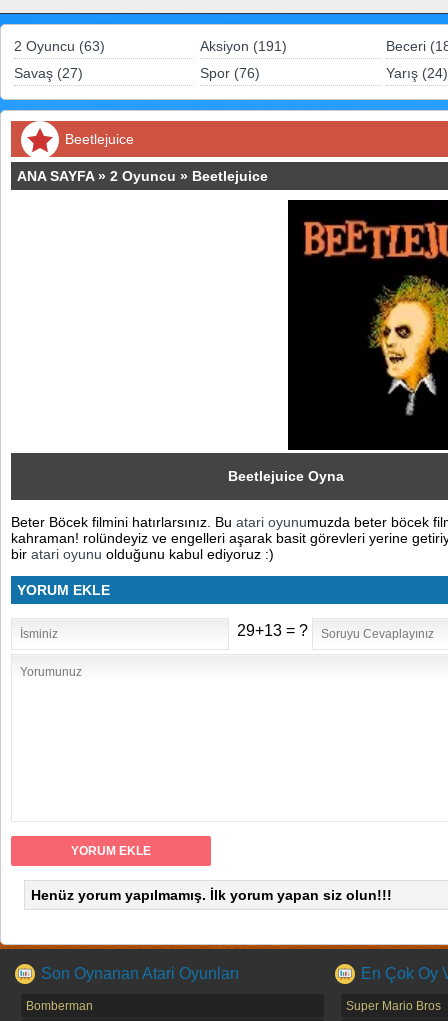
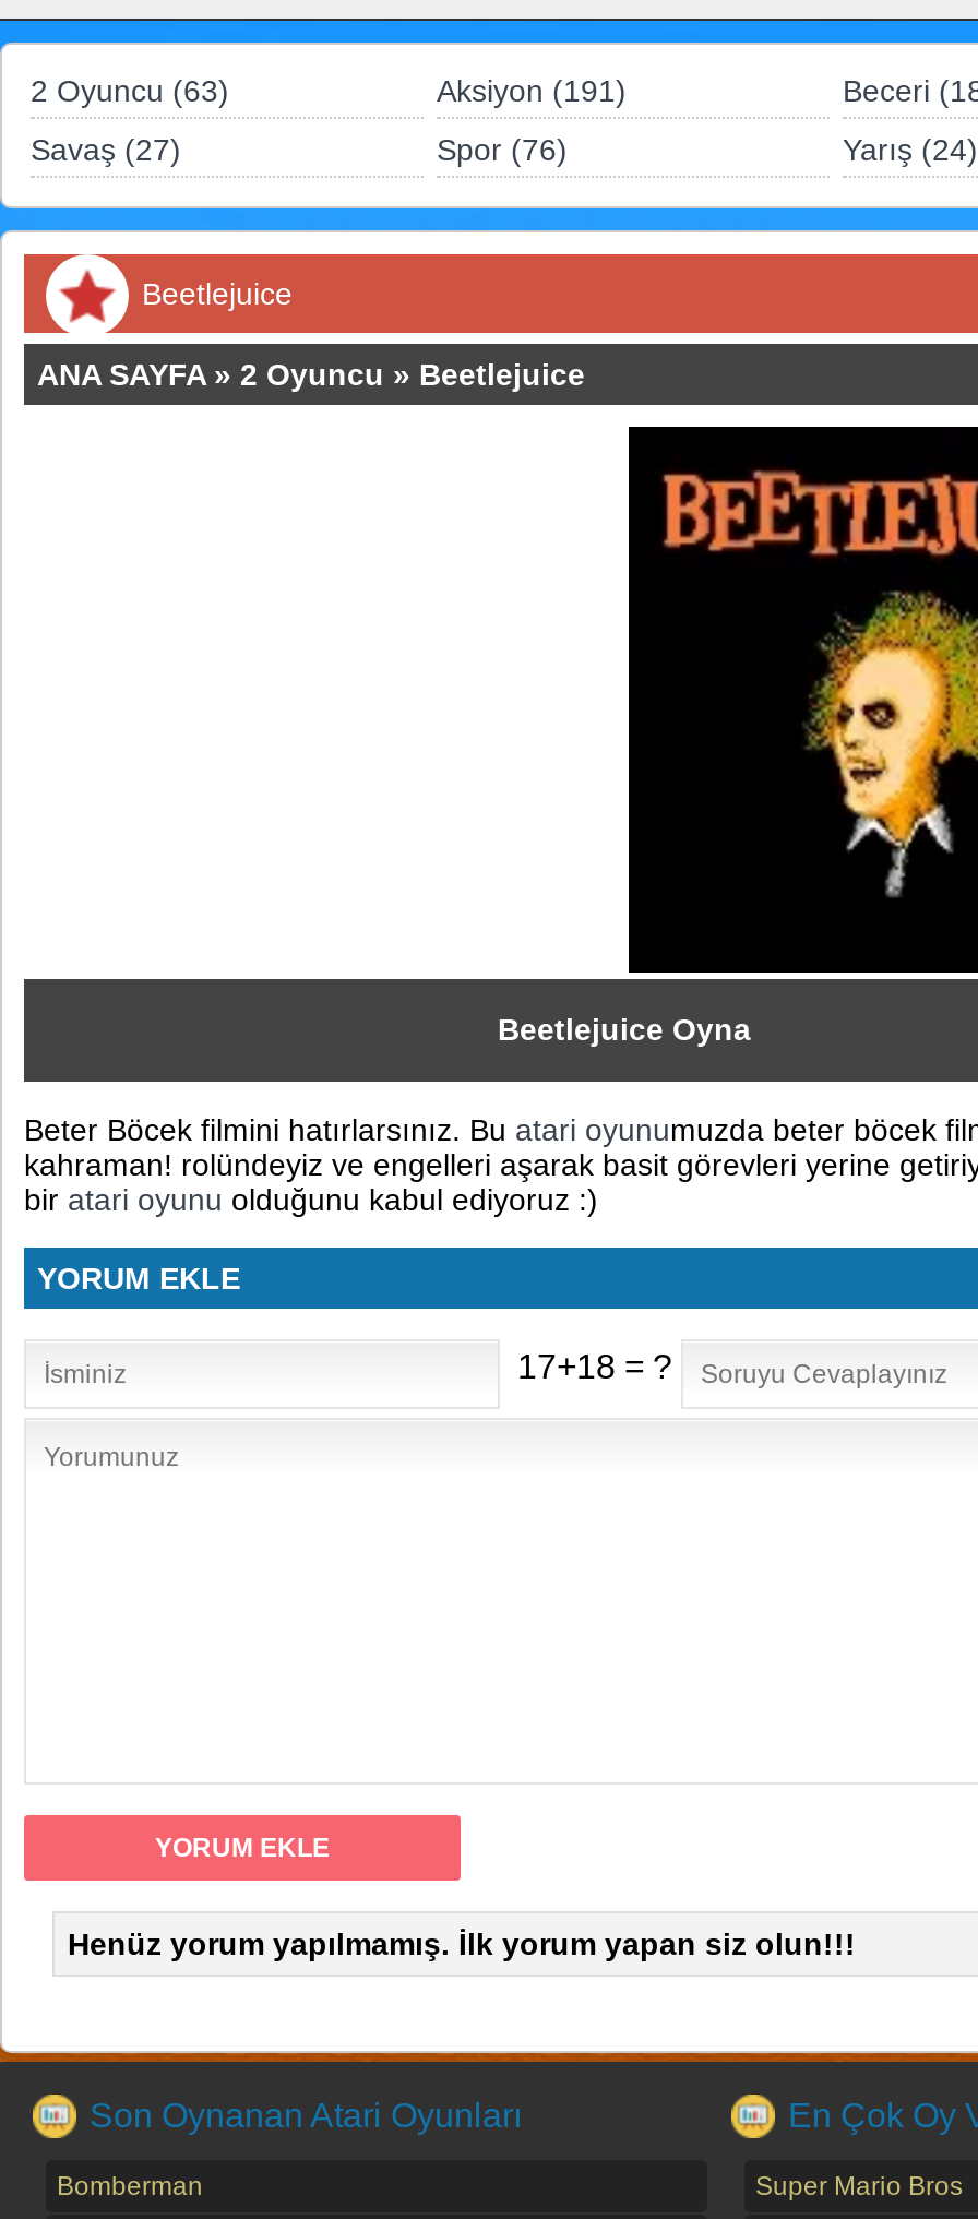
- 29+13 = ?
+ 17+18 = ?
